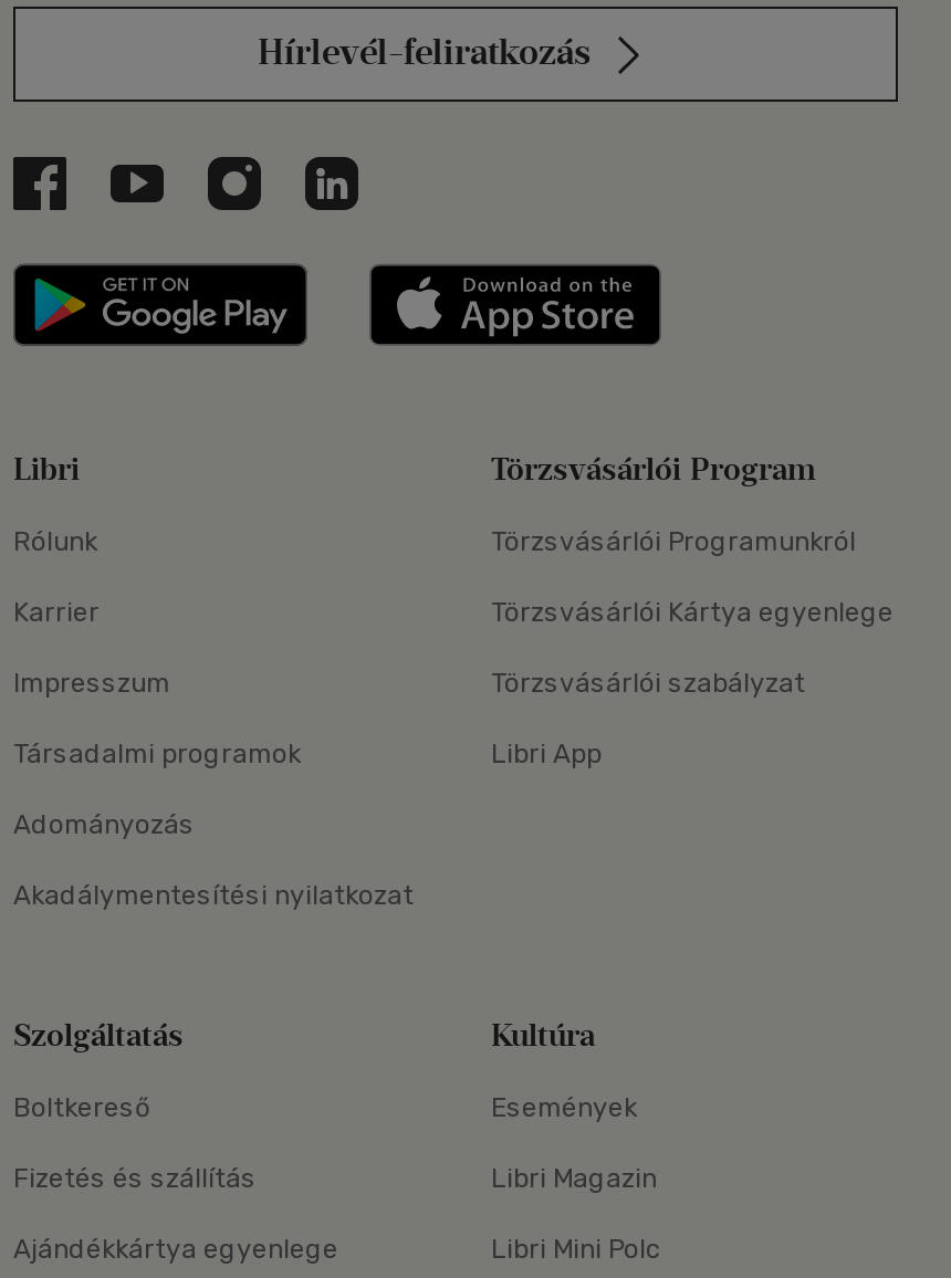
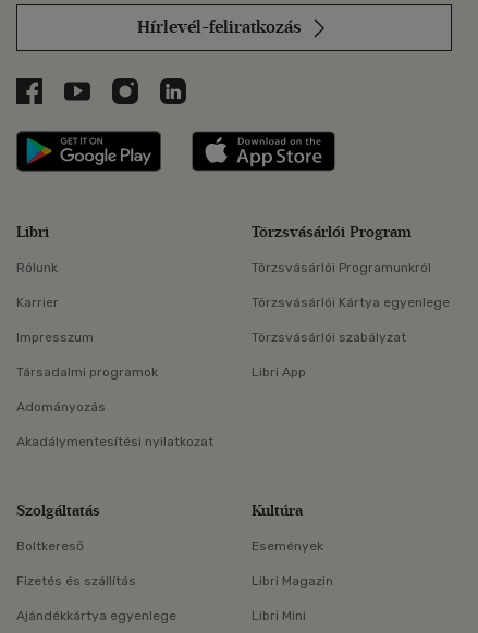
- Libri Mini Polc
+ Libri Mini
